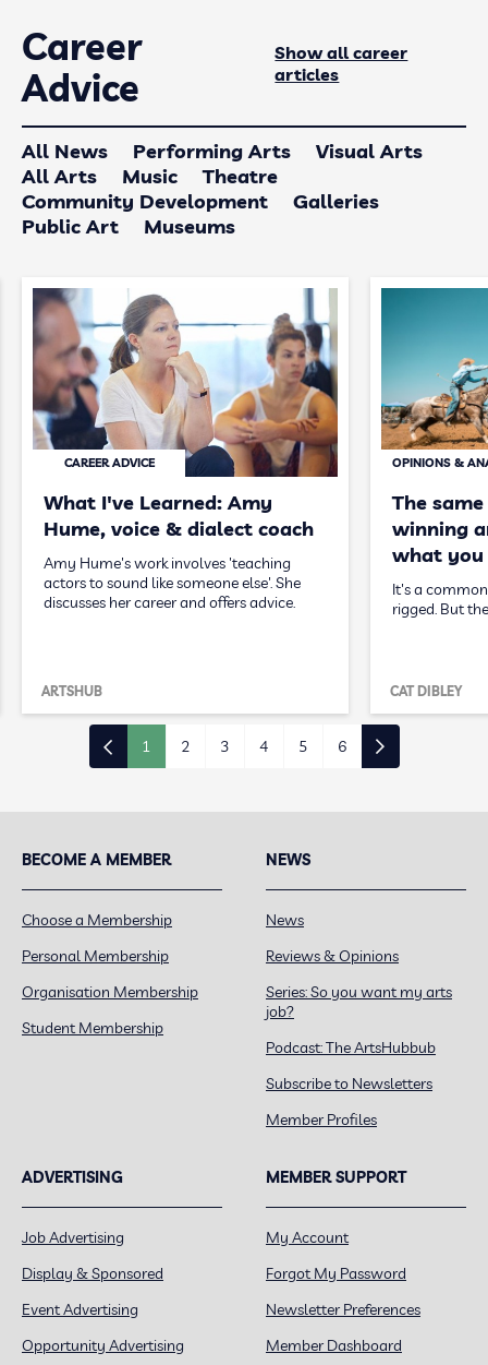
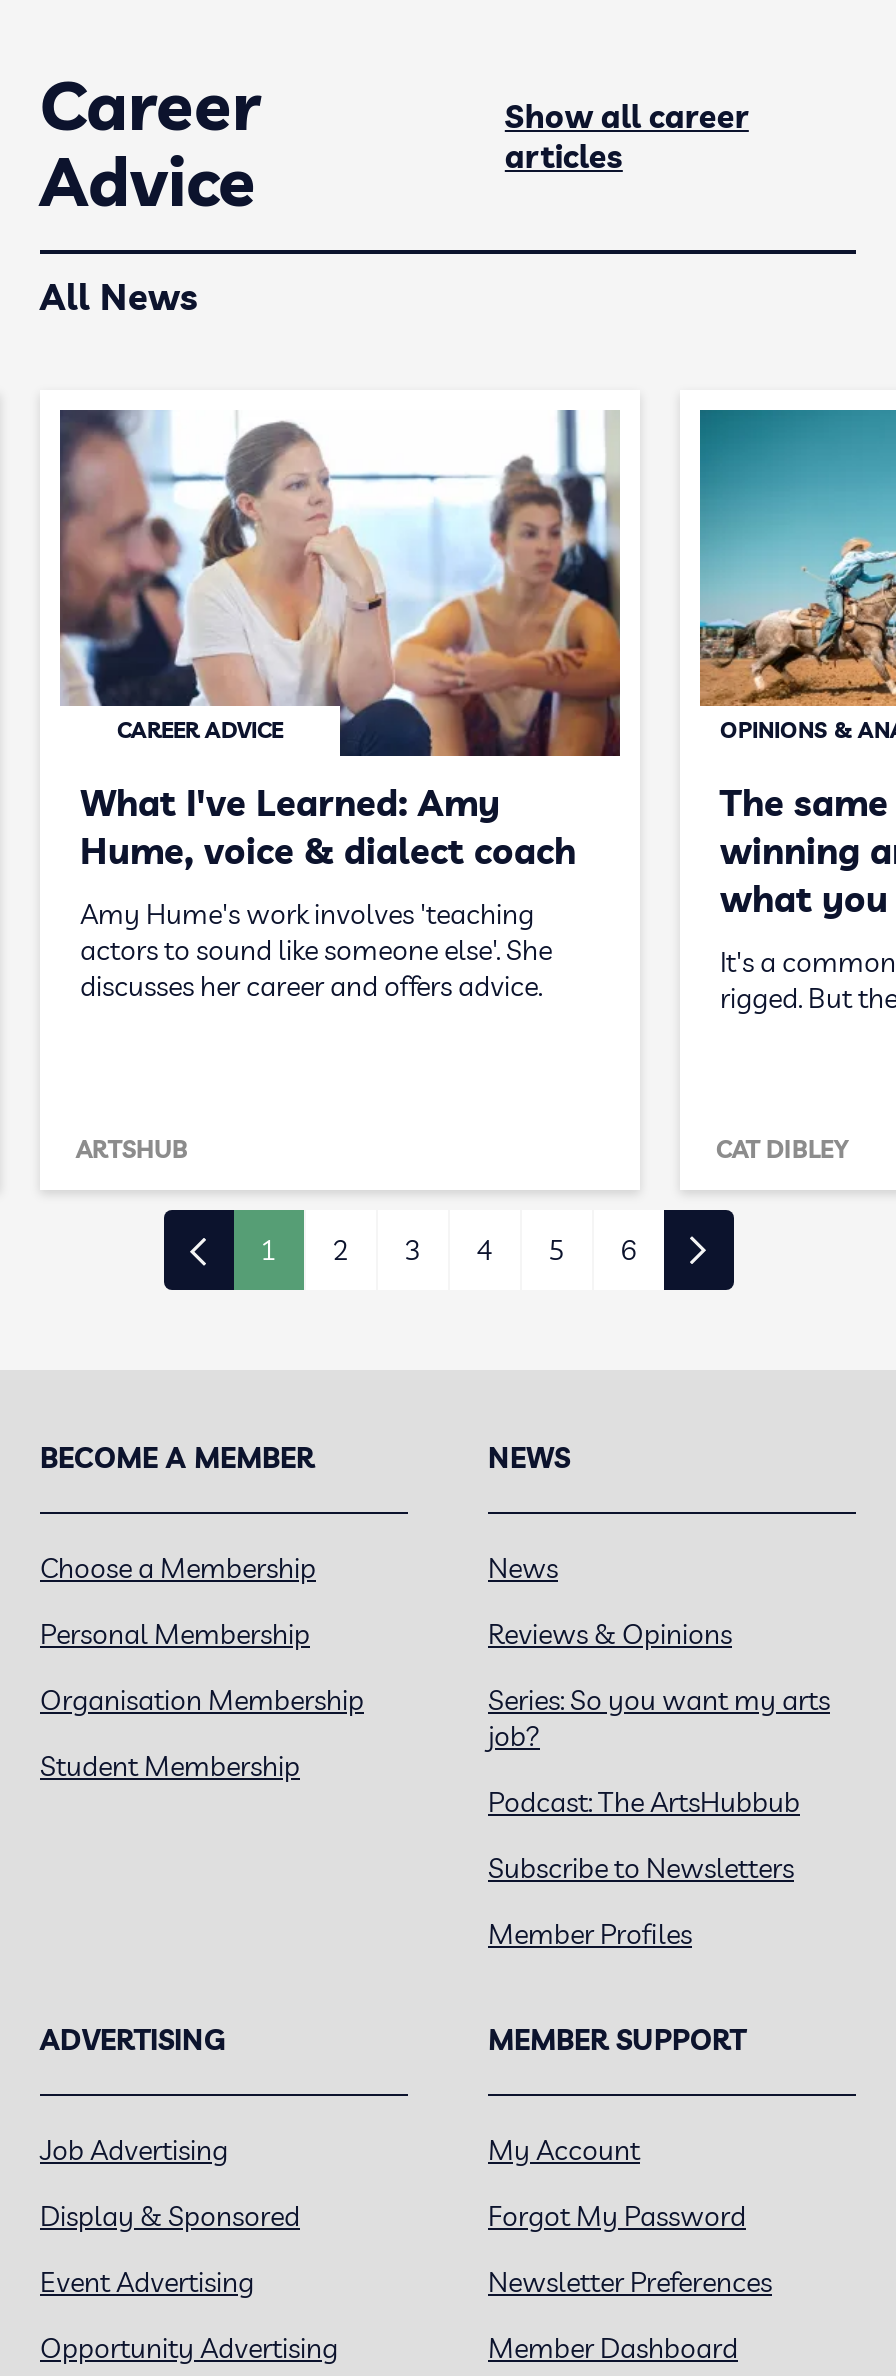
- Performing Arts
- Visual Arts
- All Arts
- Music
- Theatre
- Community Development
- Galleries
- Public Art
- Museums
